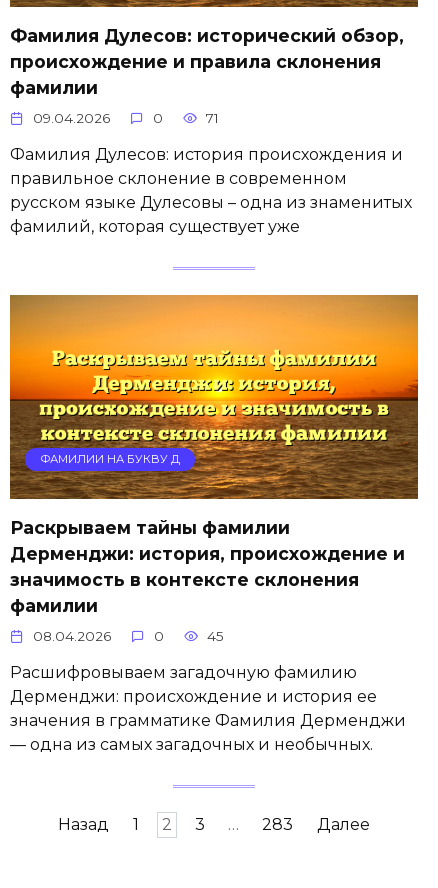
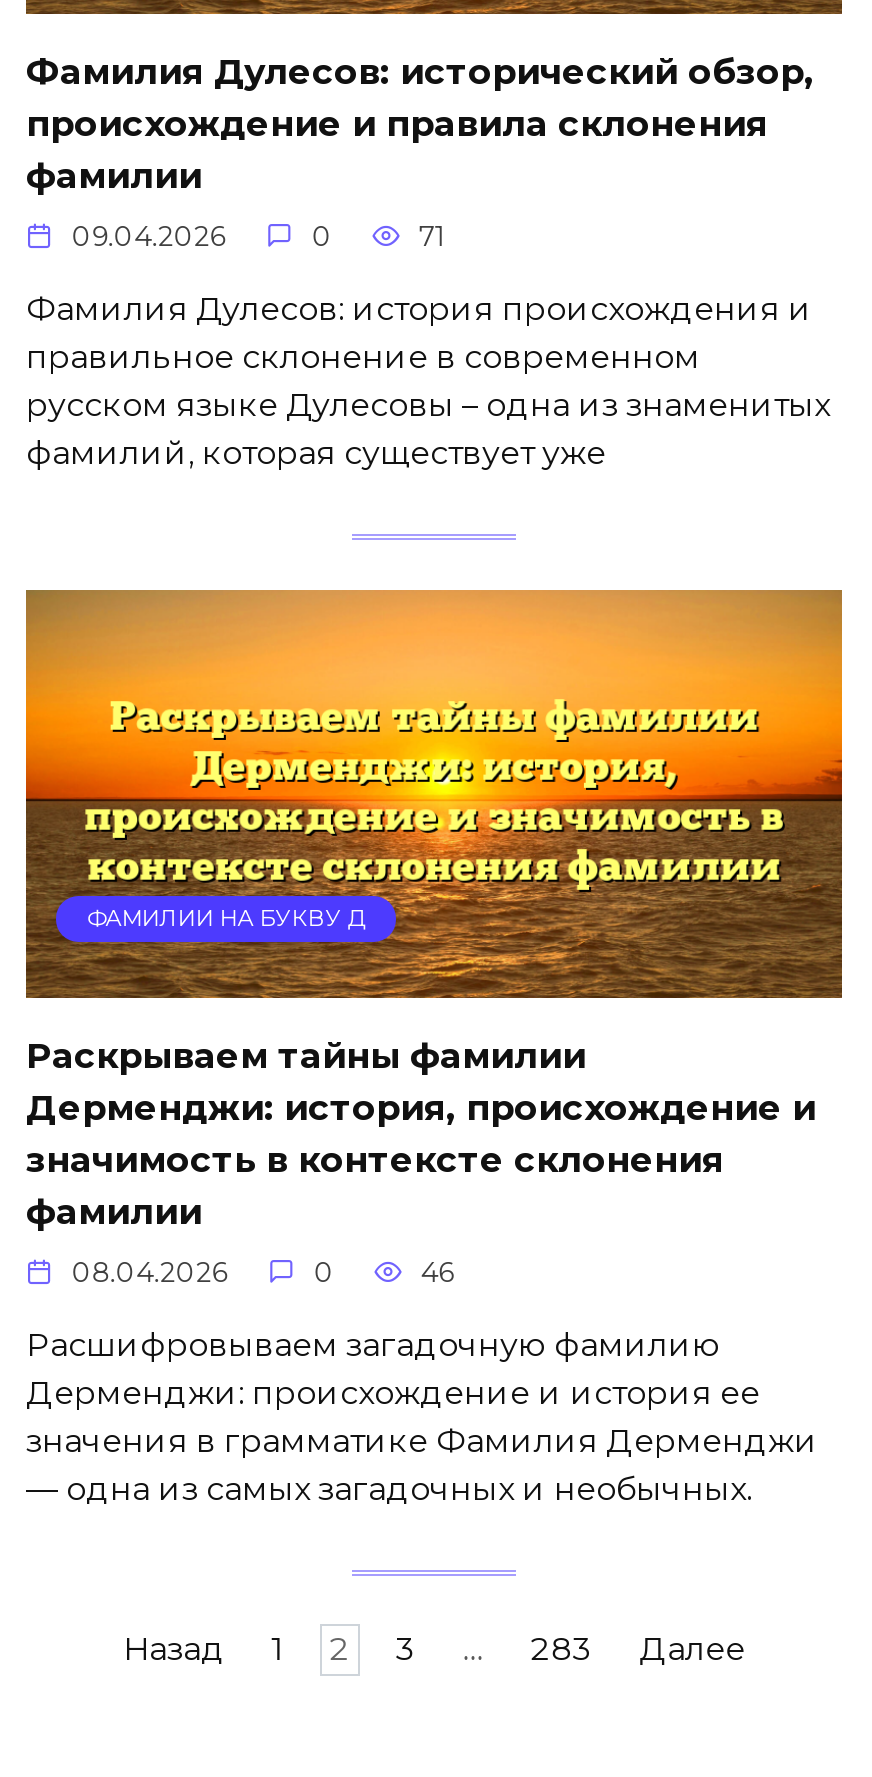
- 45
+ 46
